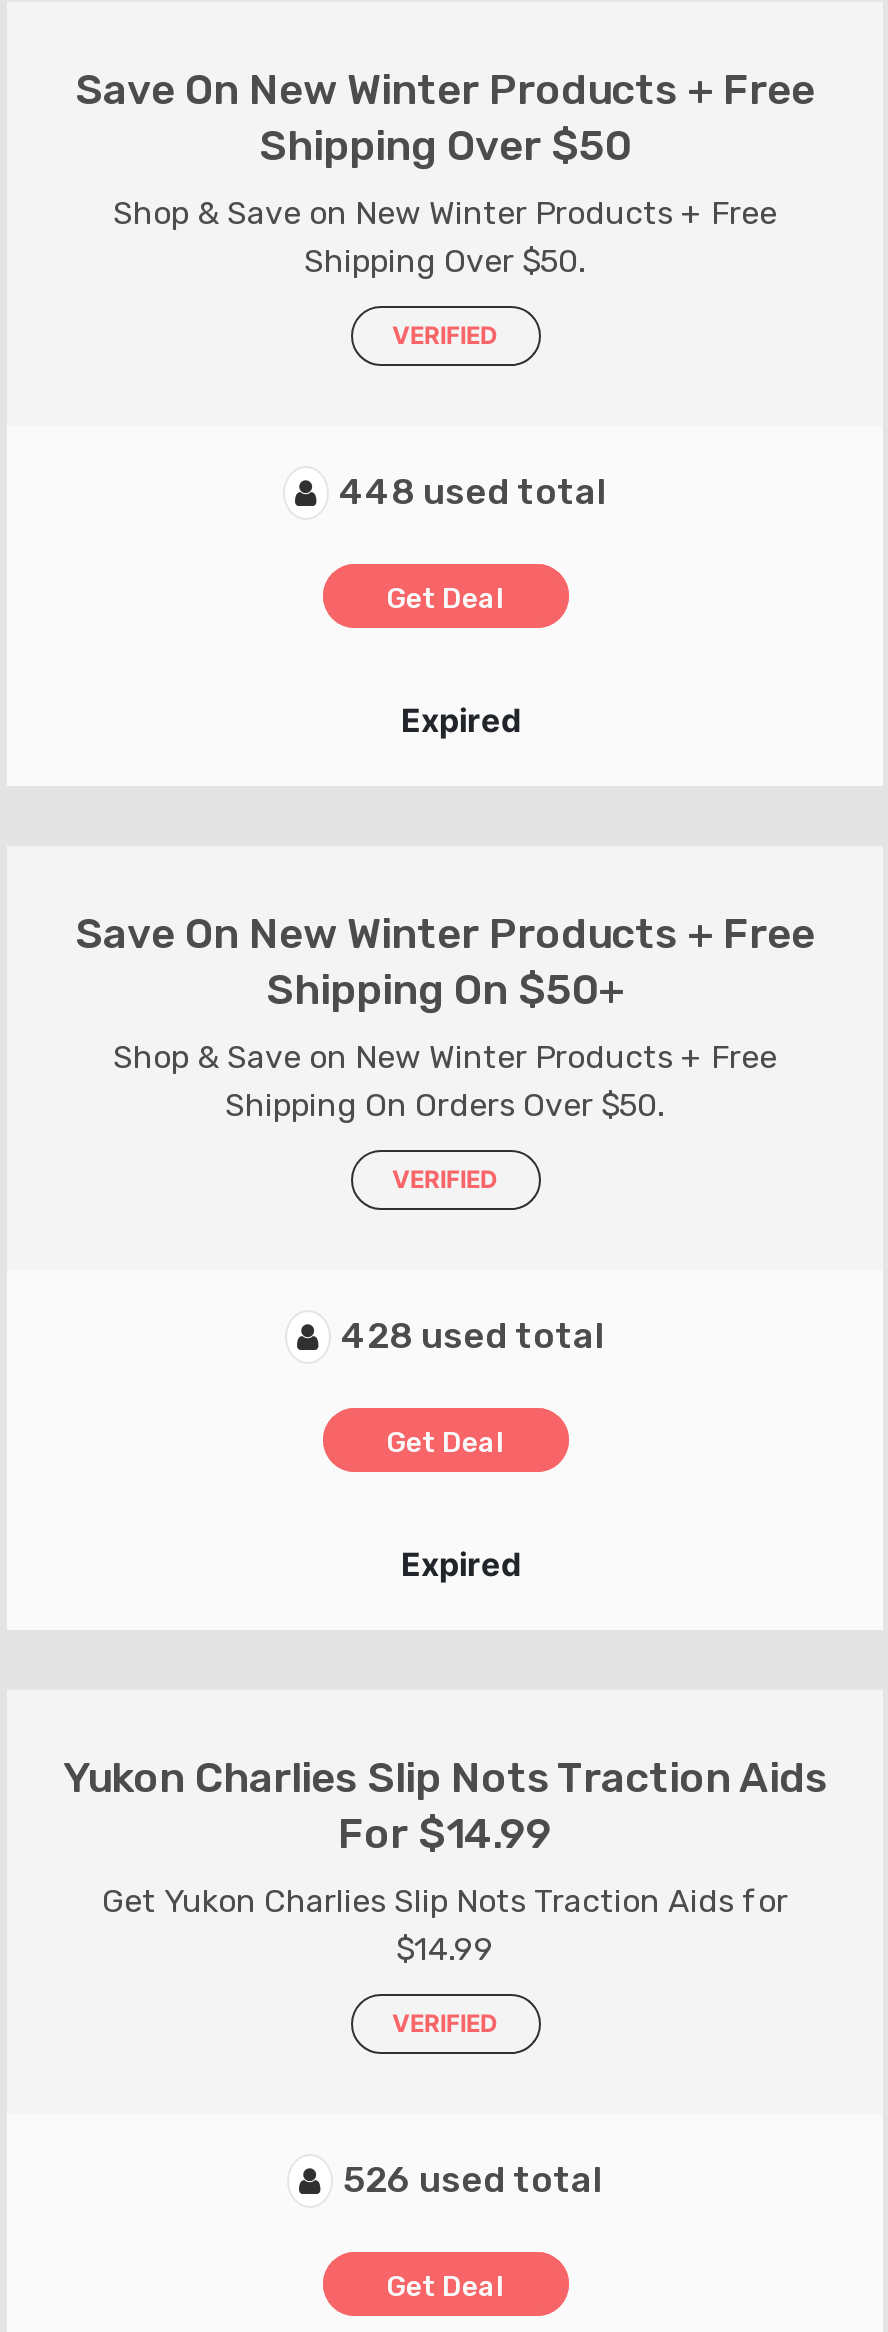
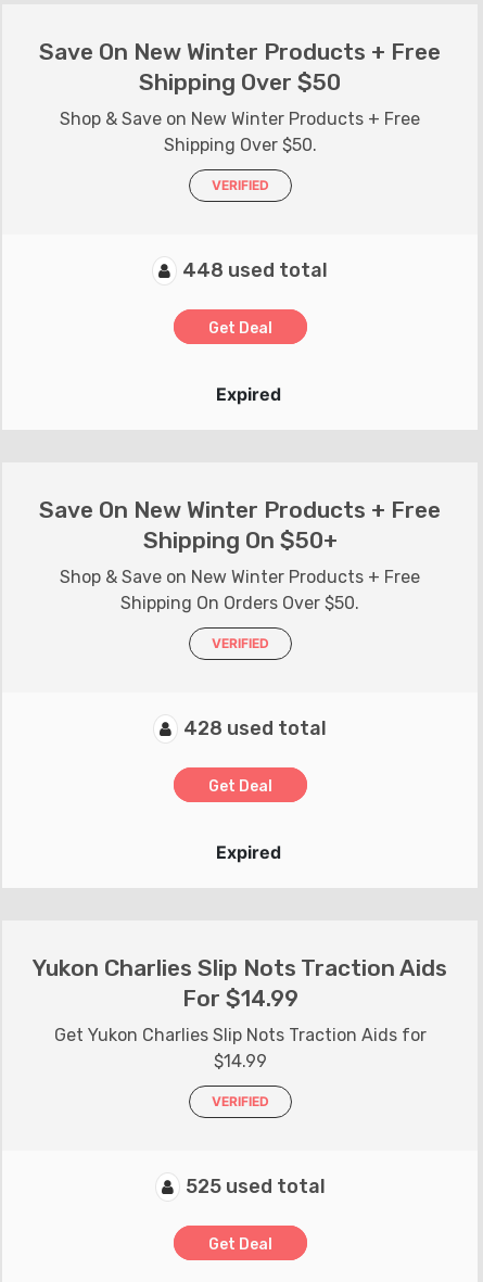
- 526 used total
+ 525 used total
